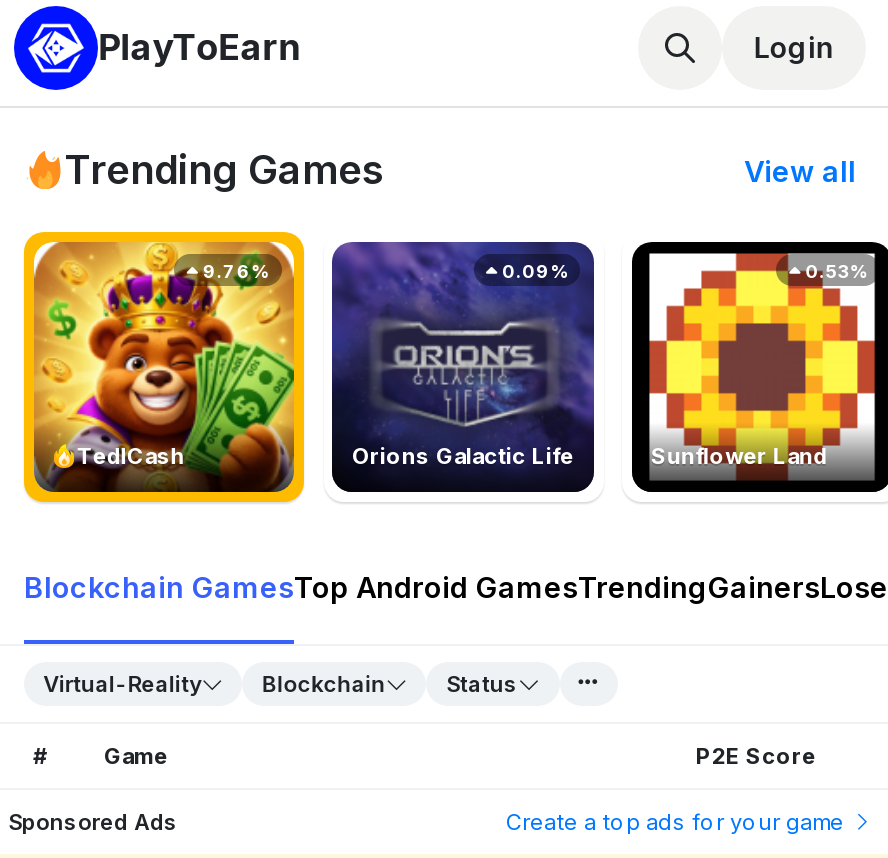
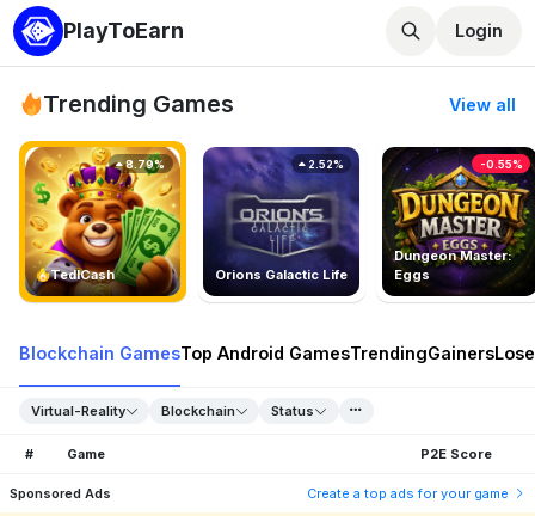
- [image]
- 0.53%
+ [image]
+ -0.55%

- 9.76%
+ 8.79%

- 0.09%
+ 2.52%

- Sunflower Land
+ Dungeon Master:
+ Eggs
